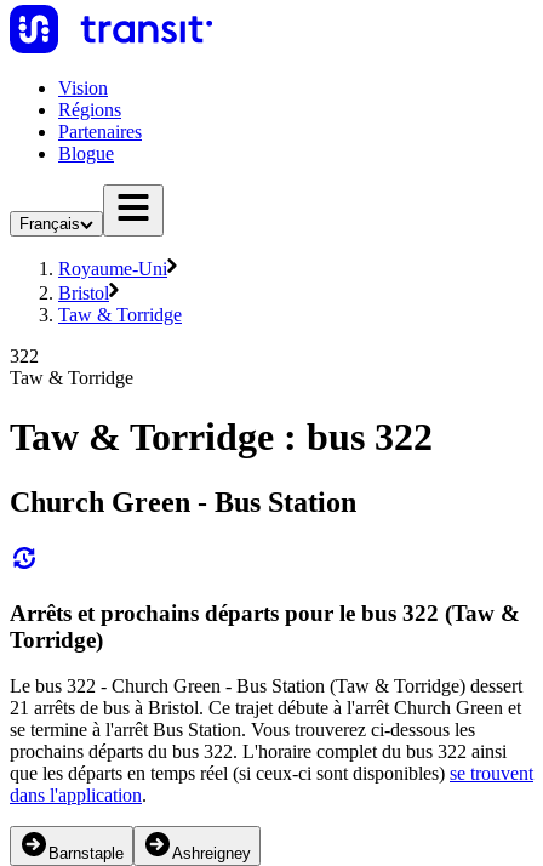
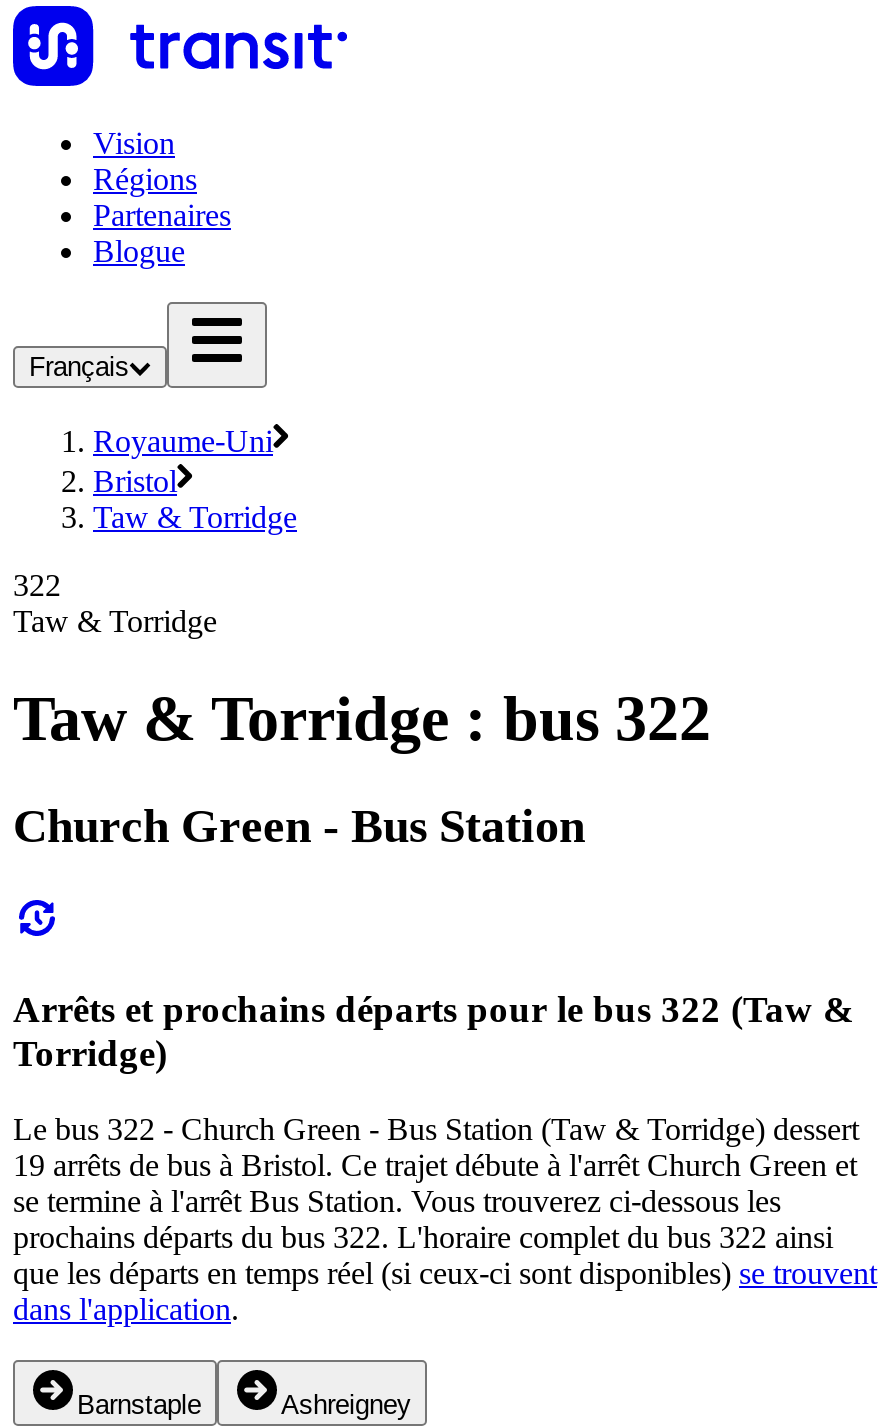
- 21 arrêts de bus à Bristol. Ce trajet débute à l'arrêt Church Green et
+ 19 arrêts de bus à Bristol. Ce trajet débute à l'arrêt Church Green et
